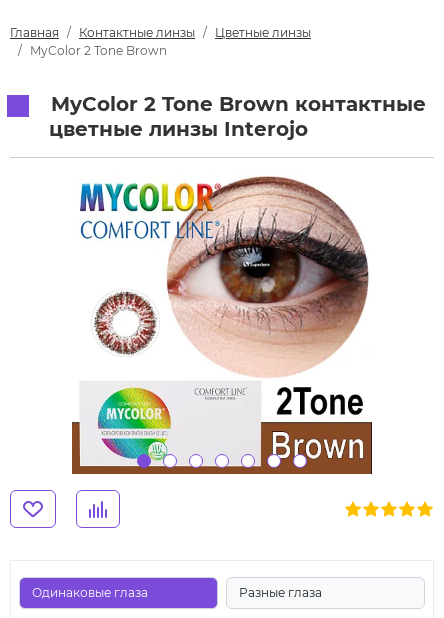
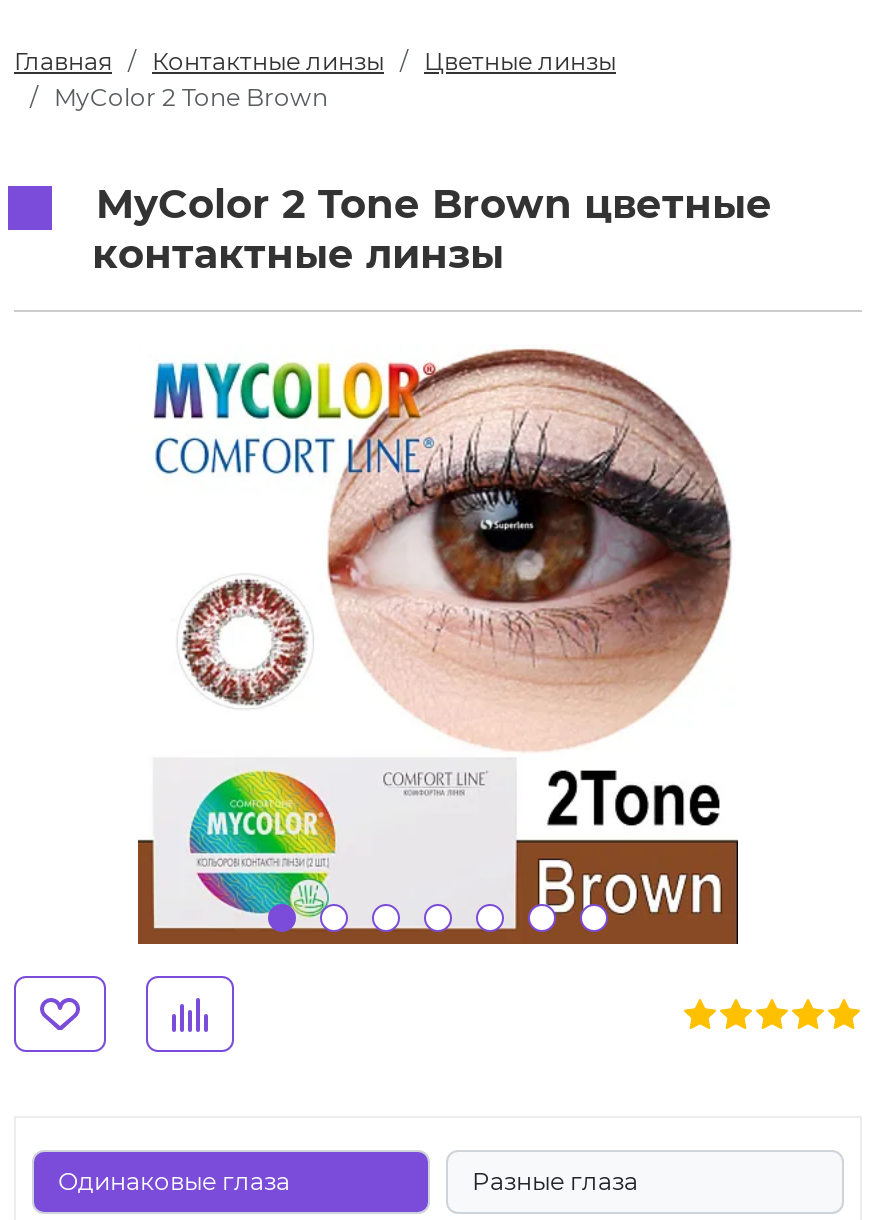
- MyColor 2 Tone Brown контактные
- цветные линзы Interojo
+ MyColor 2 Tone Brown цветные
+ контактные линзы
